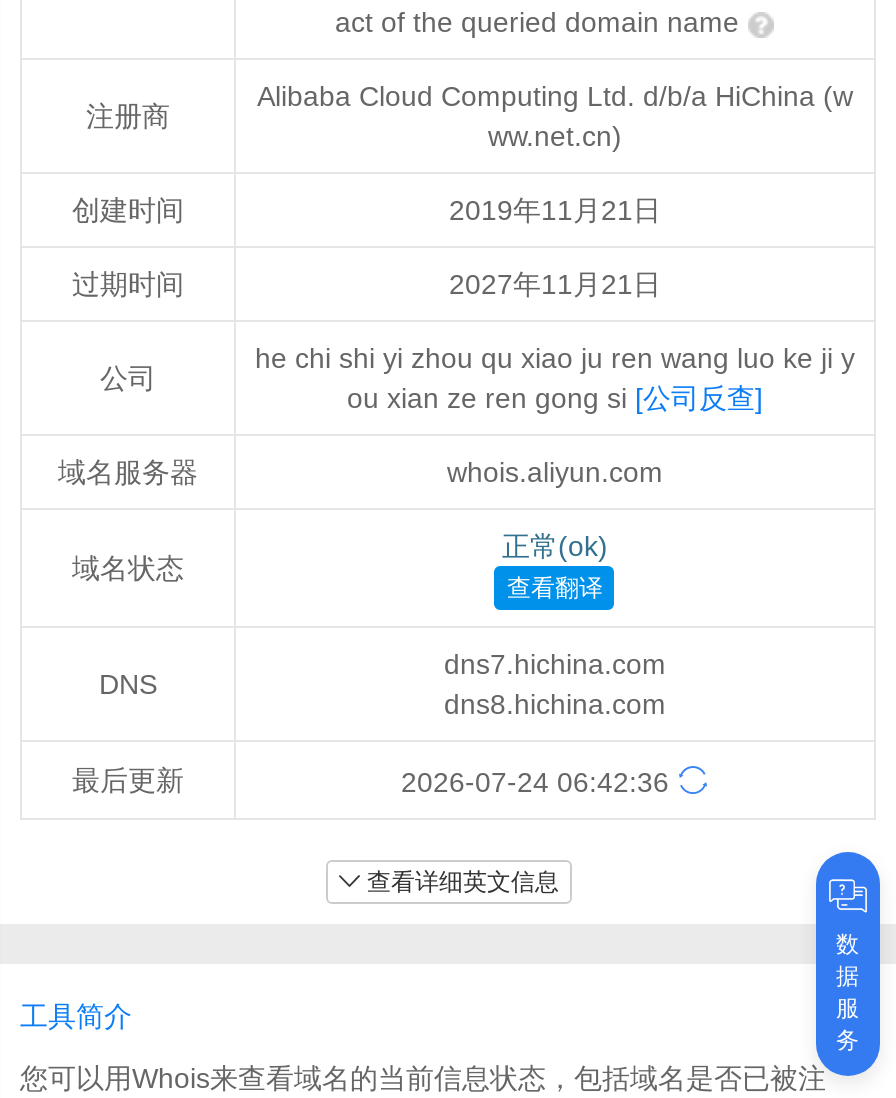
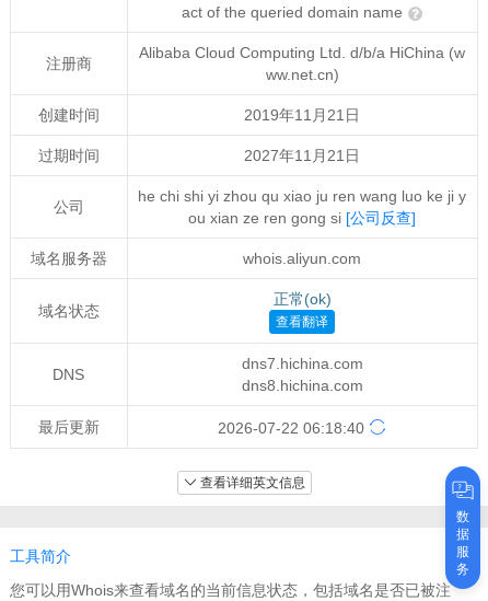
- 2026-07-24 06:42:36
+ 2026-07-22 06:18:40
